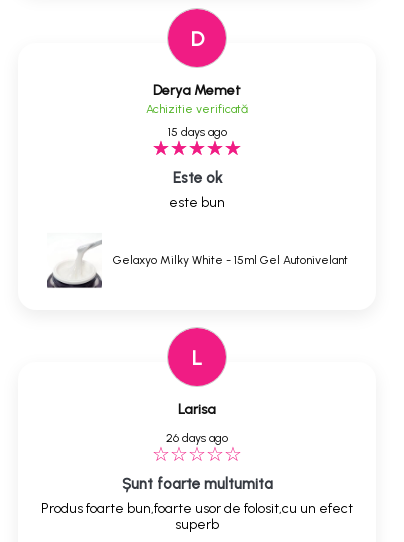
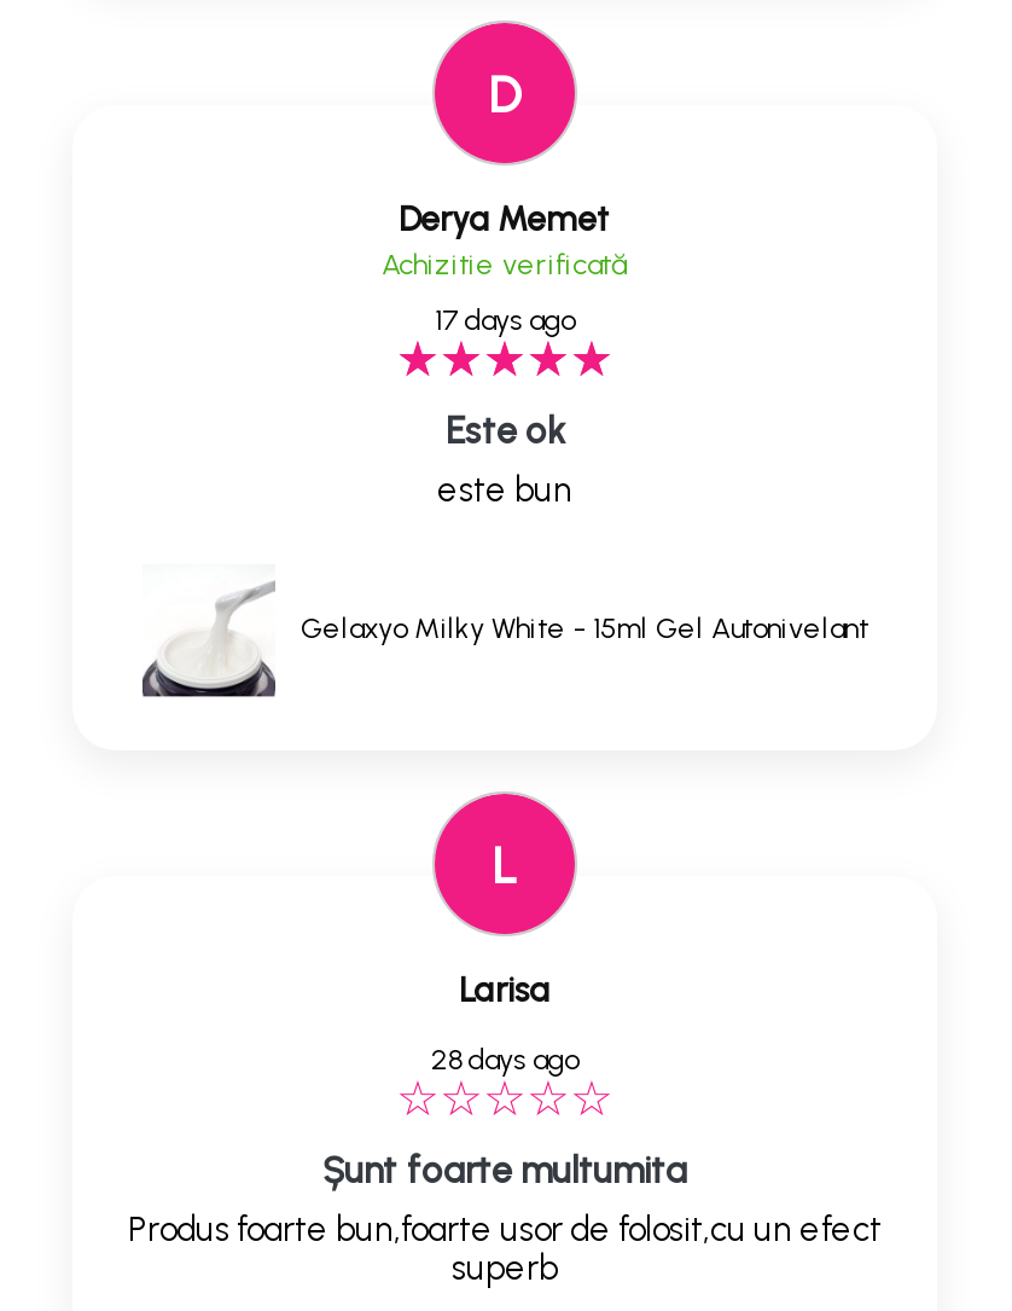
- 15 days ago
+ 17 days ago

- 26 days ago
+ 28 days ago
